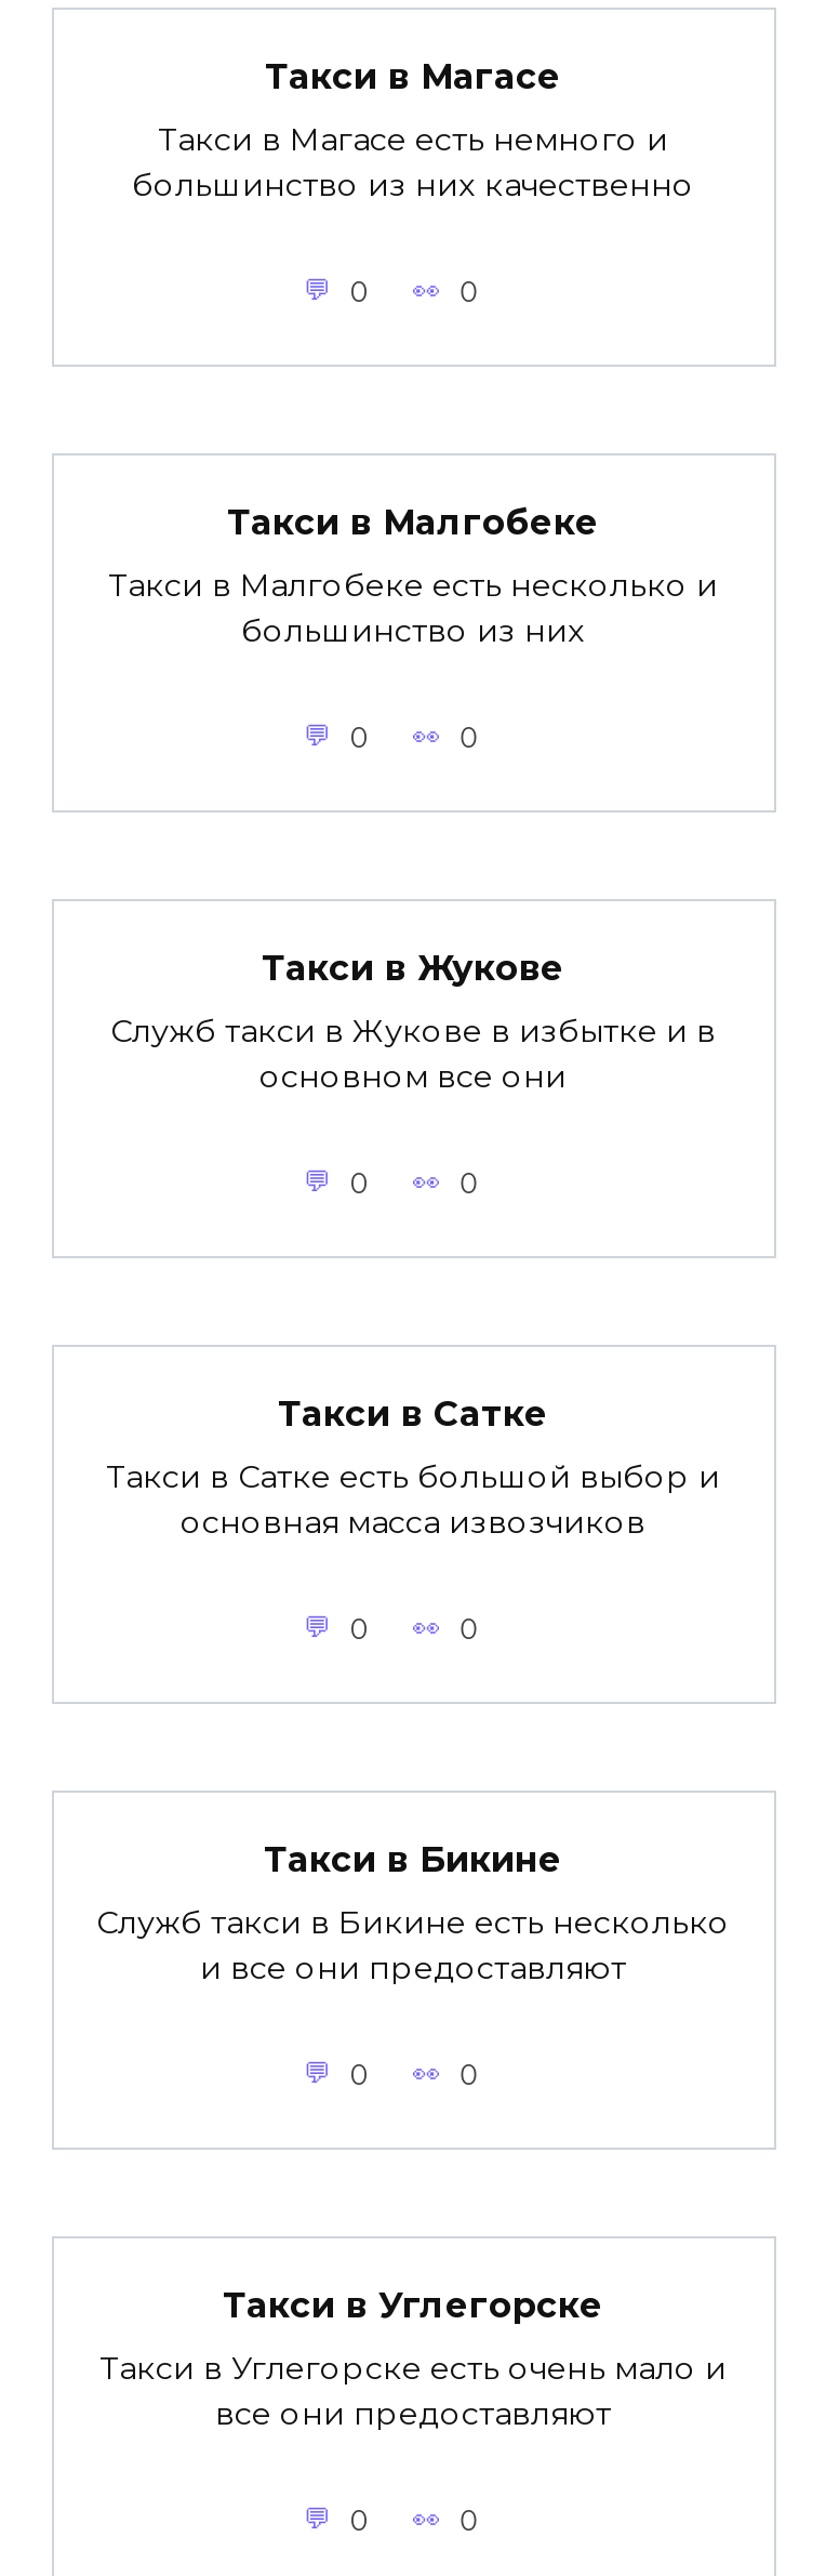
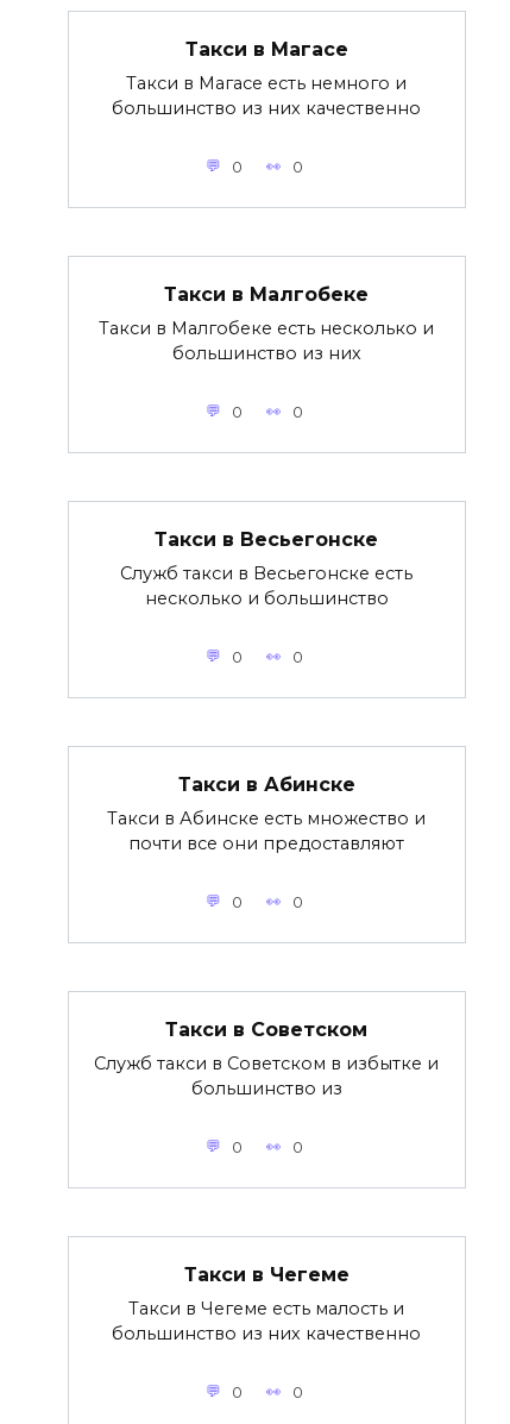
- Такси в Жукове
+ Такси в Весьегонске

- Служб такси в Жукове в избытке и в
- основном все они
+ Служб такси в Весьегонске есть
+ несколько и большинство

- Такси в Сатке
+ Такси в Абинске

- Такси в Сатке есть большой выбор и
- основная масса извозчиков
+ Такси в Абинске есть множество и
+ почти все они предоставляют

- Такси в Бикине
+ Такси в Советском

- Служб такси в Бикине есть несколько
- и все они предоставляют
+ Служб такси в Советском в избытке и
+ большинство из

- Такси в Углегорске
+ Такси в Чегеме

- Такси в Углегорске есть очень мало и
- все они предоставляют
+ Такси в Чегеме есть малость и
+ большинство из них качественно
